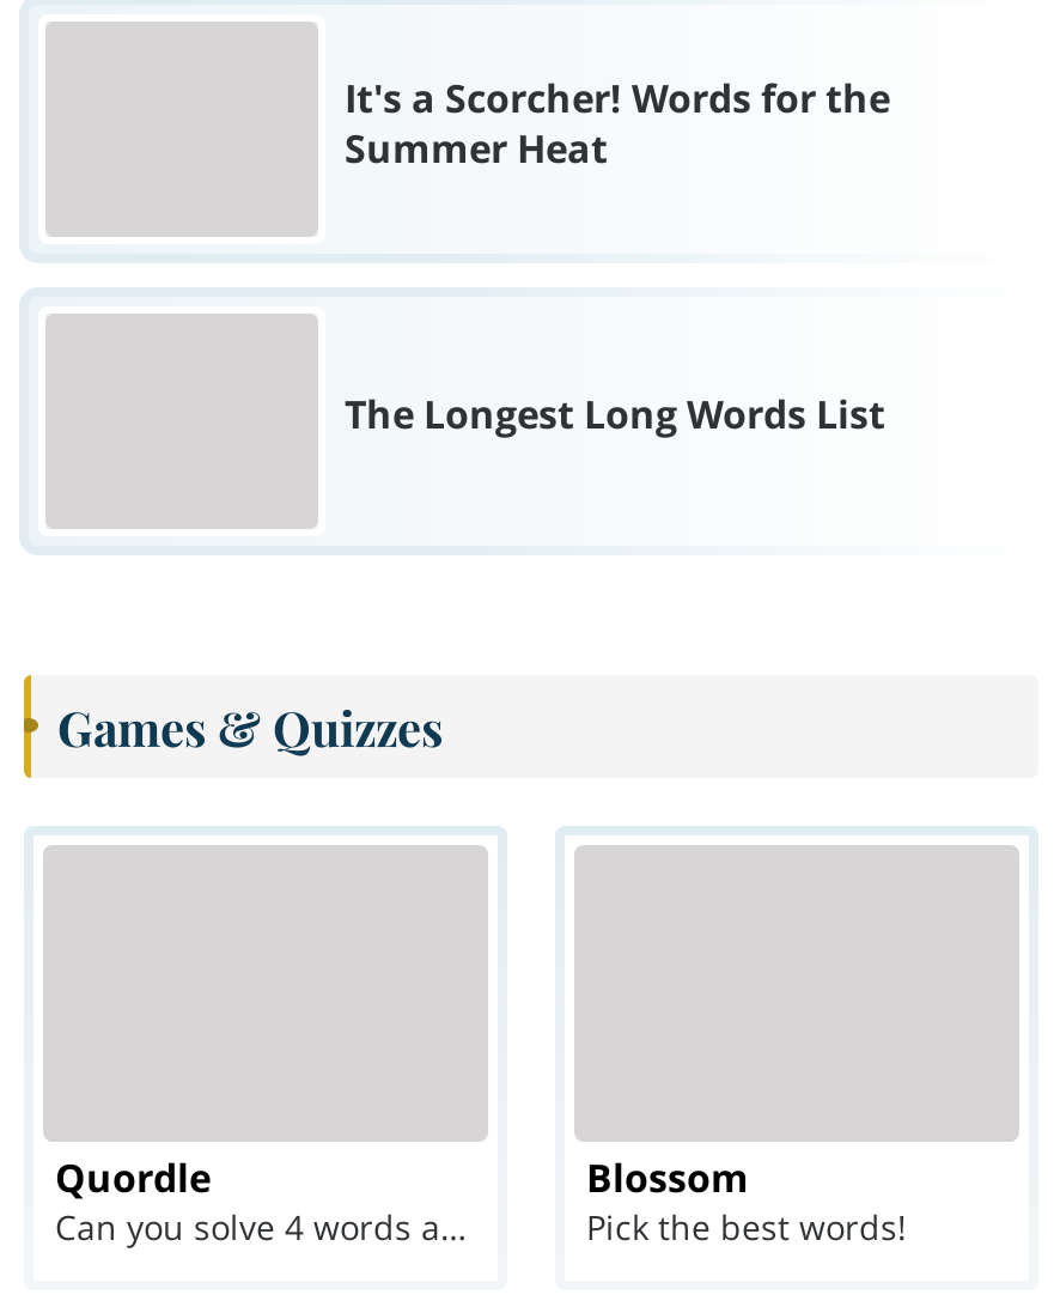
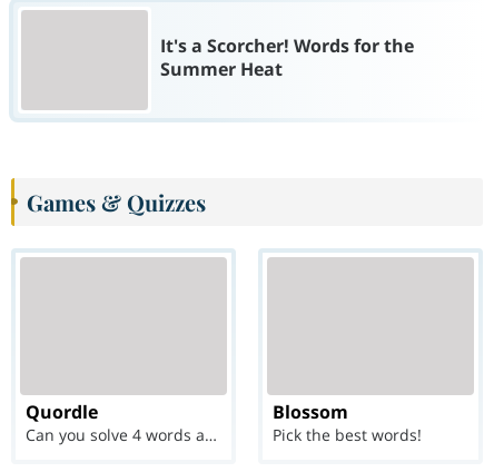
- The Longest Long Words List
